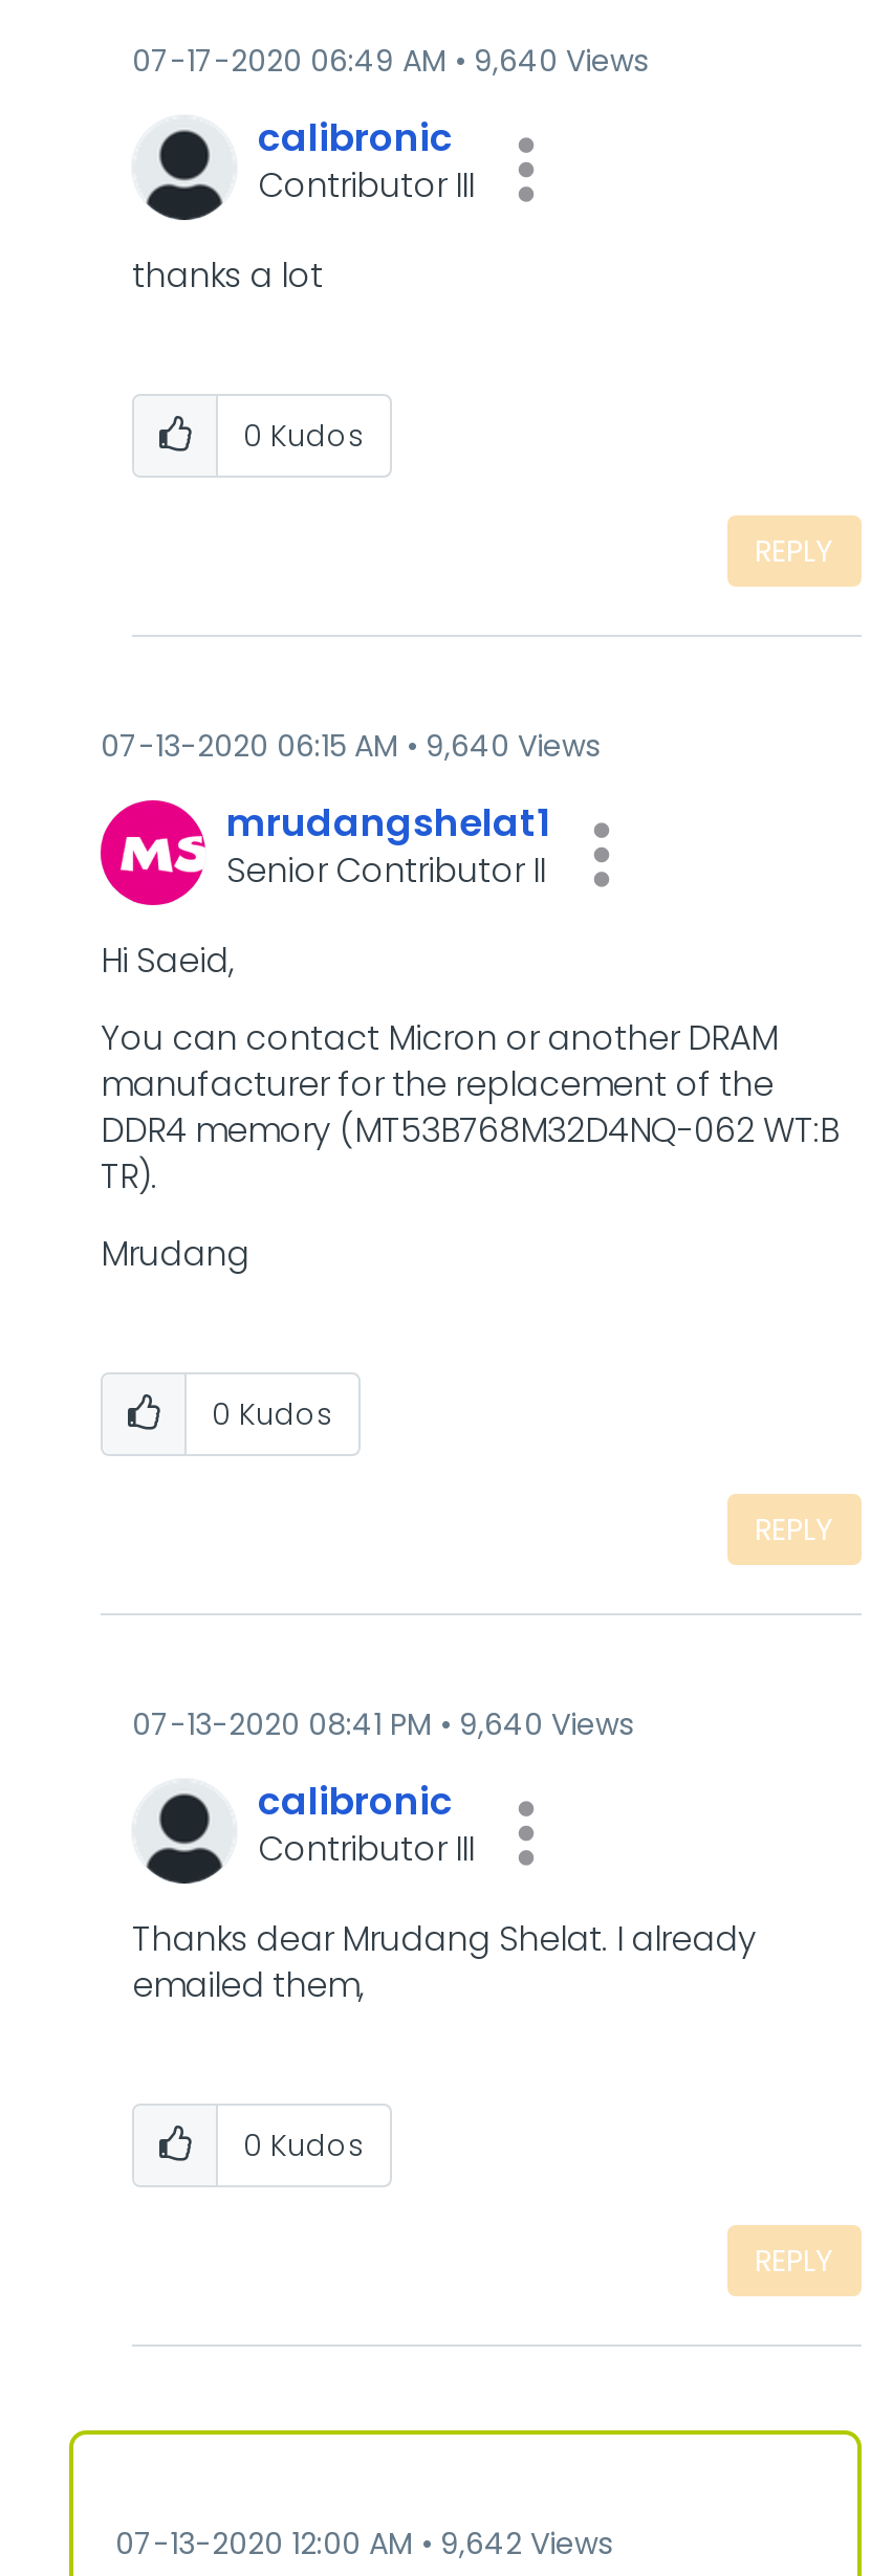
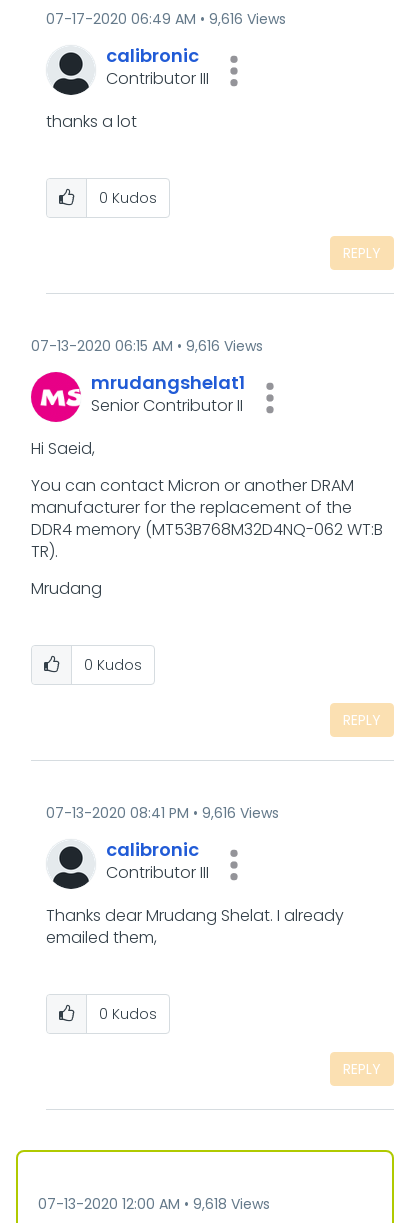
- 07-17-2020 06:49 AM 9,640 Views
+ 07-17-2020 06:49 AM 9,616 Views

- 07-13-2020 06:15 AM 9,640 Views
+ 07-13-2020 06:15 AM 9,616 Views

- 07-13-2020 08:41 PM 9,640 Views
+ 07-13-2020 08:41 PM 9,616 Views

- 07-13-2020 12:00 AM 9,642 Views
+ 07-13-2020 12:00 AM 9,618 Views
